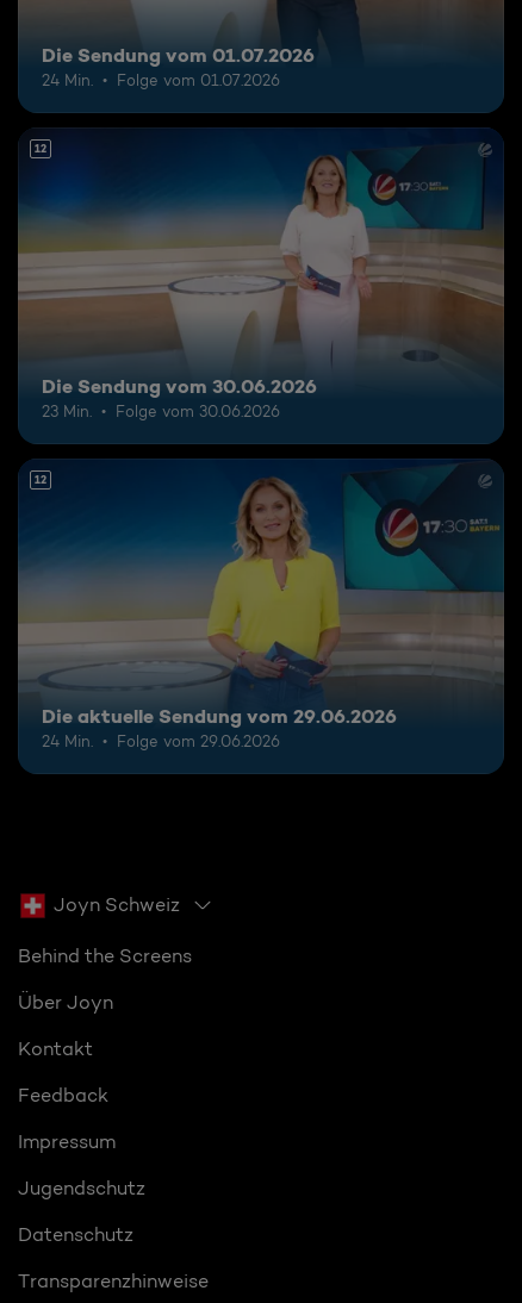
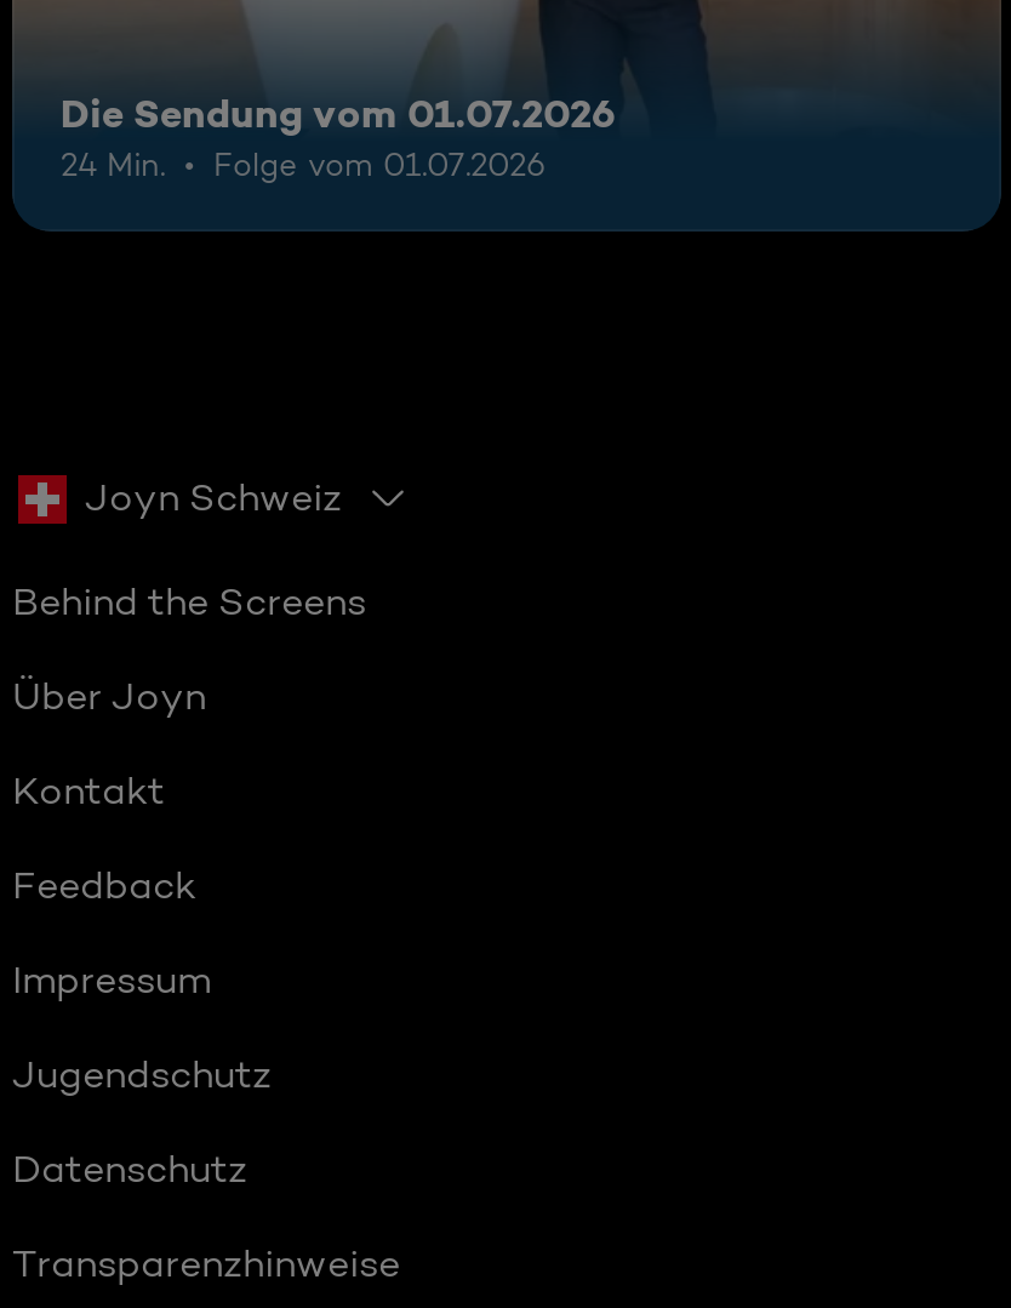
- [image]
- 12

- Die Sendung vom 30.06.2026
- 23 Min.
- Folge vom 30.06.2026

- [image]
- 12

- Die aktuelle Sendung vom 29.06.2026
- 24 Min.
- Folge vom 29.06.2026
